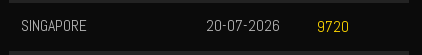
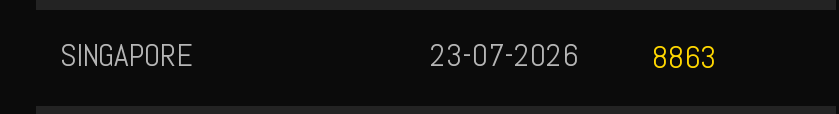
- 20-07-2026
+ 23-07-2026

- 9720
+ 8863
